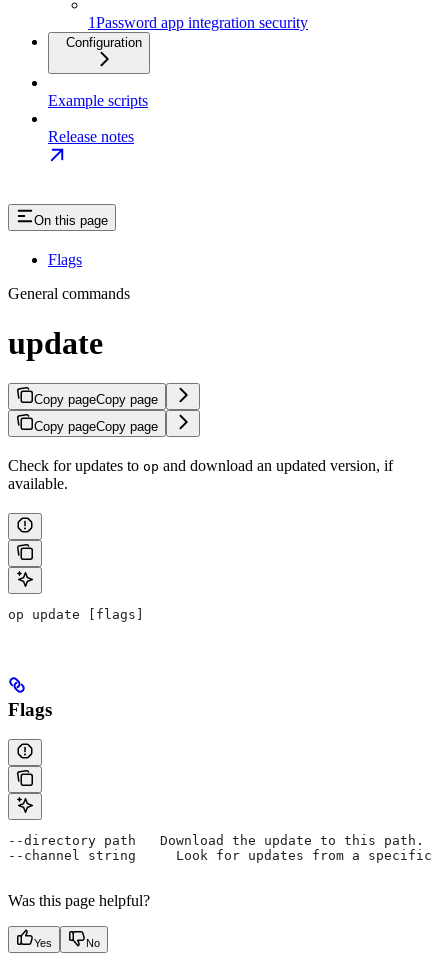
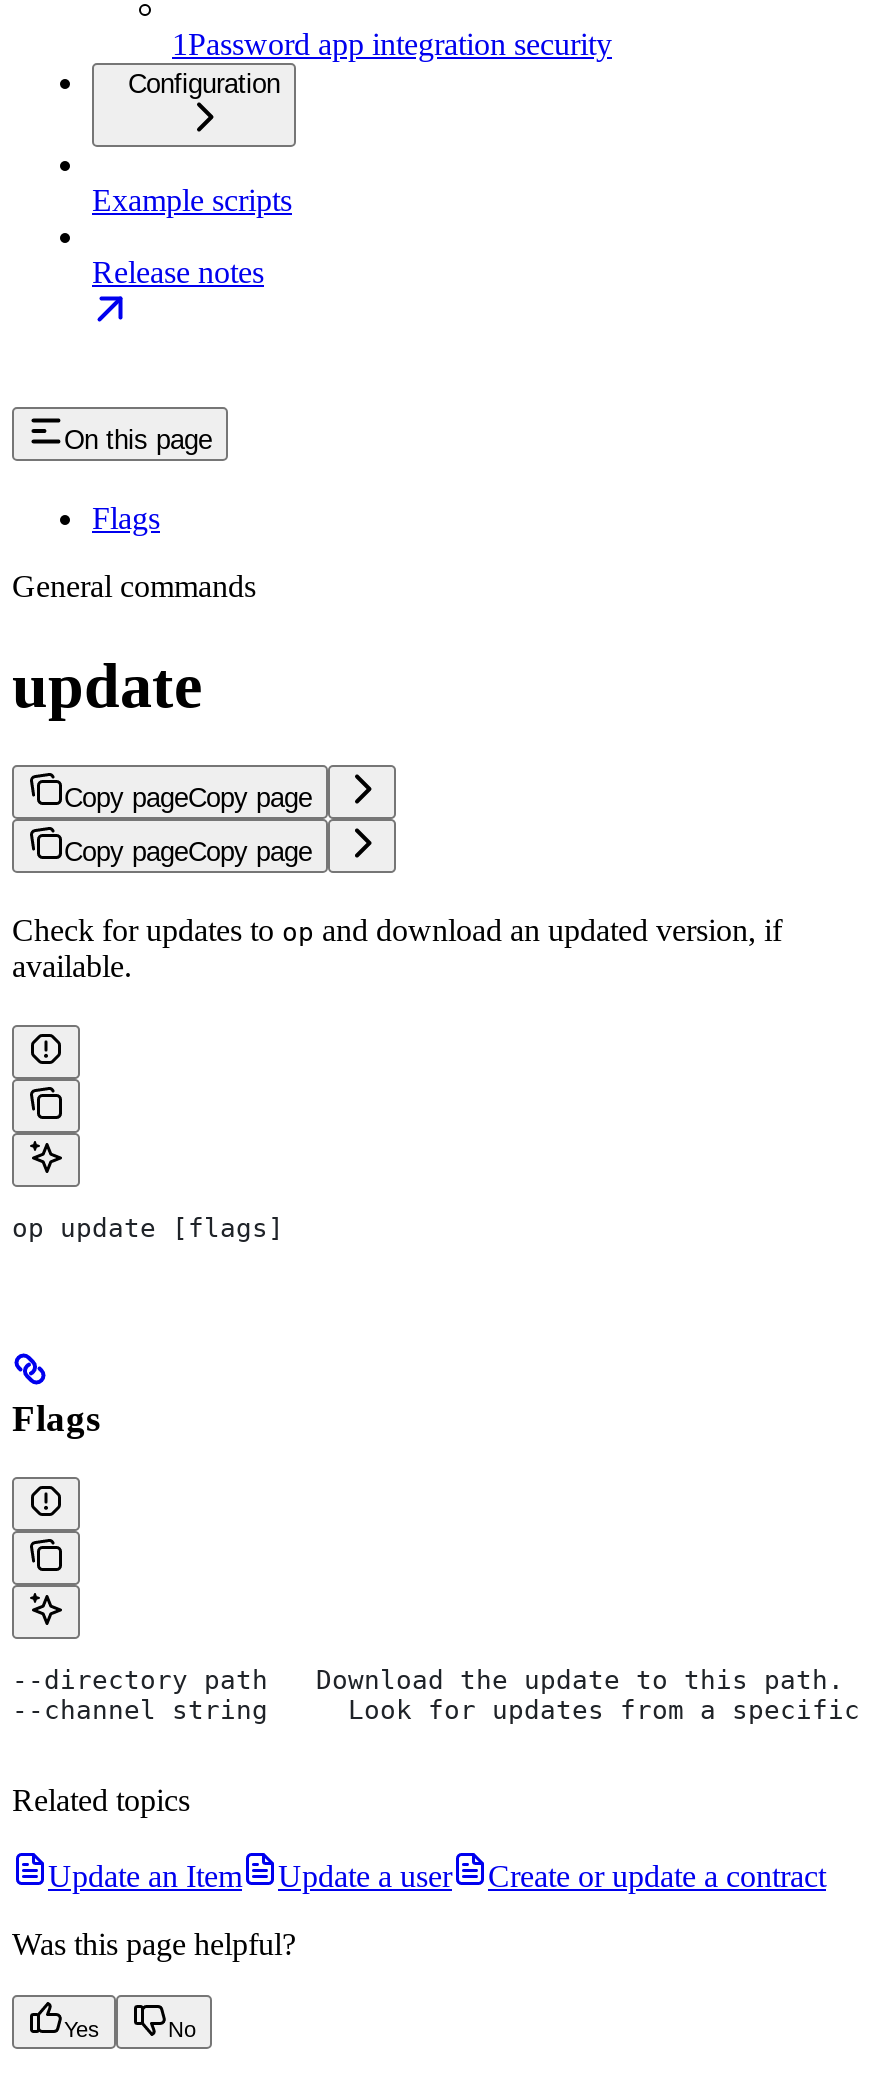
+ Related topics
+ Update an Item
+ Update a user
+ Create or update a contract
